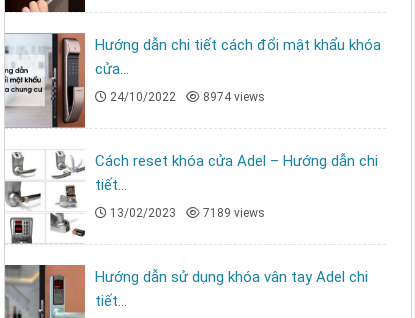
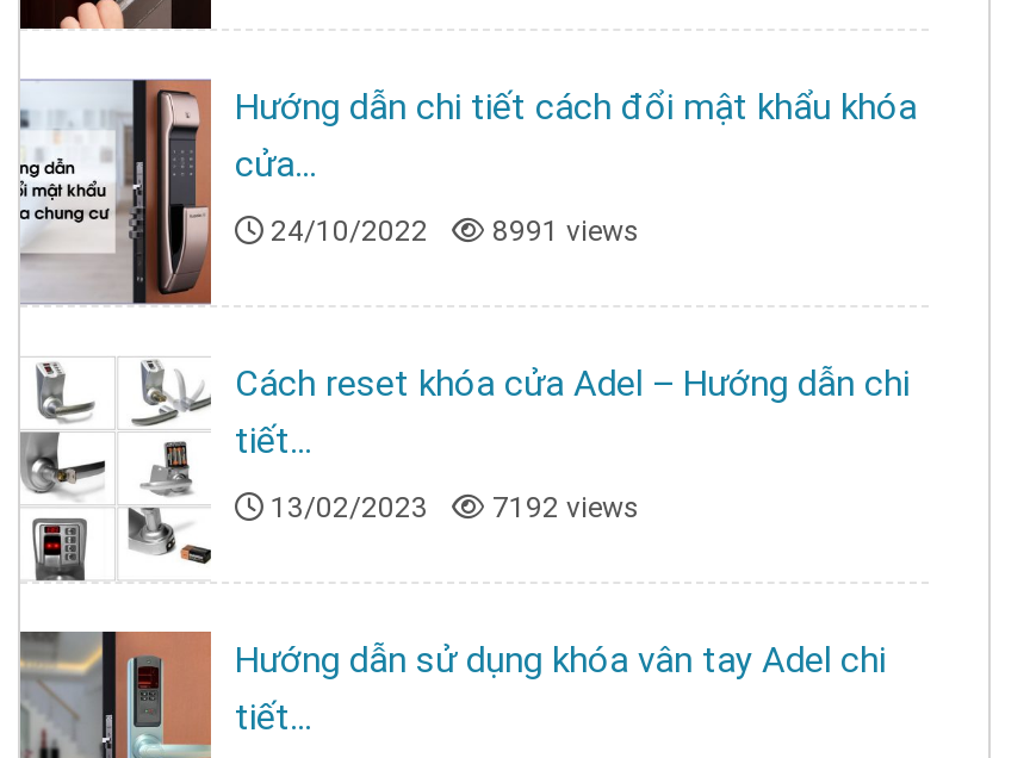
- 24/10/2022 8974 views
+ 24/10/2022 8991 views

- 13/02/2023 7189 views
+ 13/02/2023 7192 views
